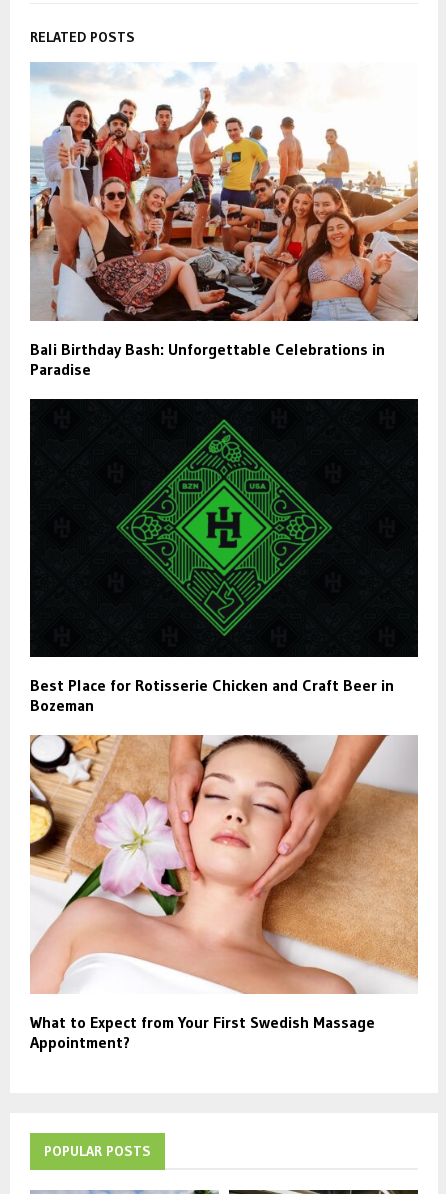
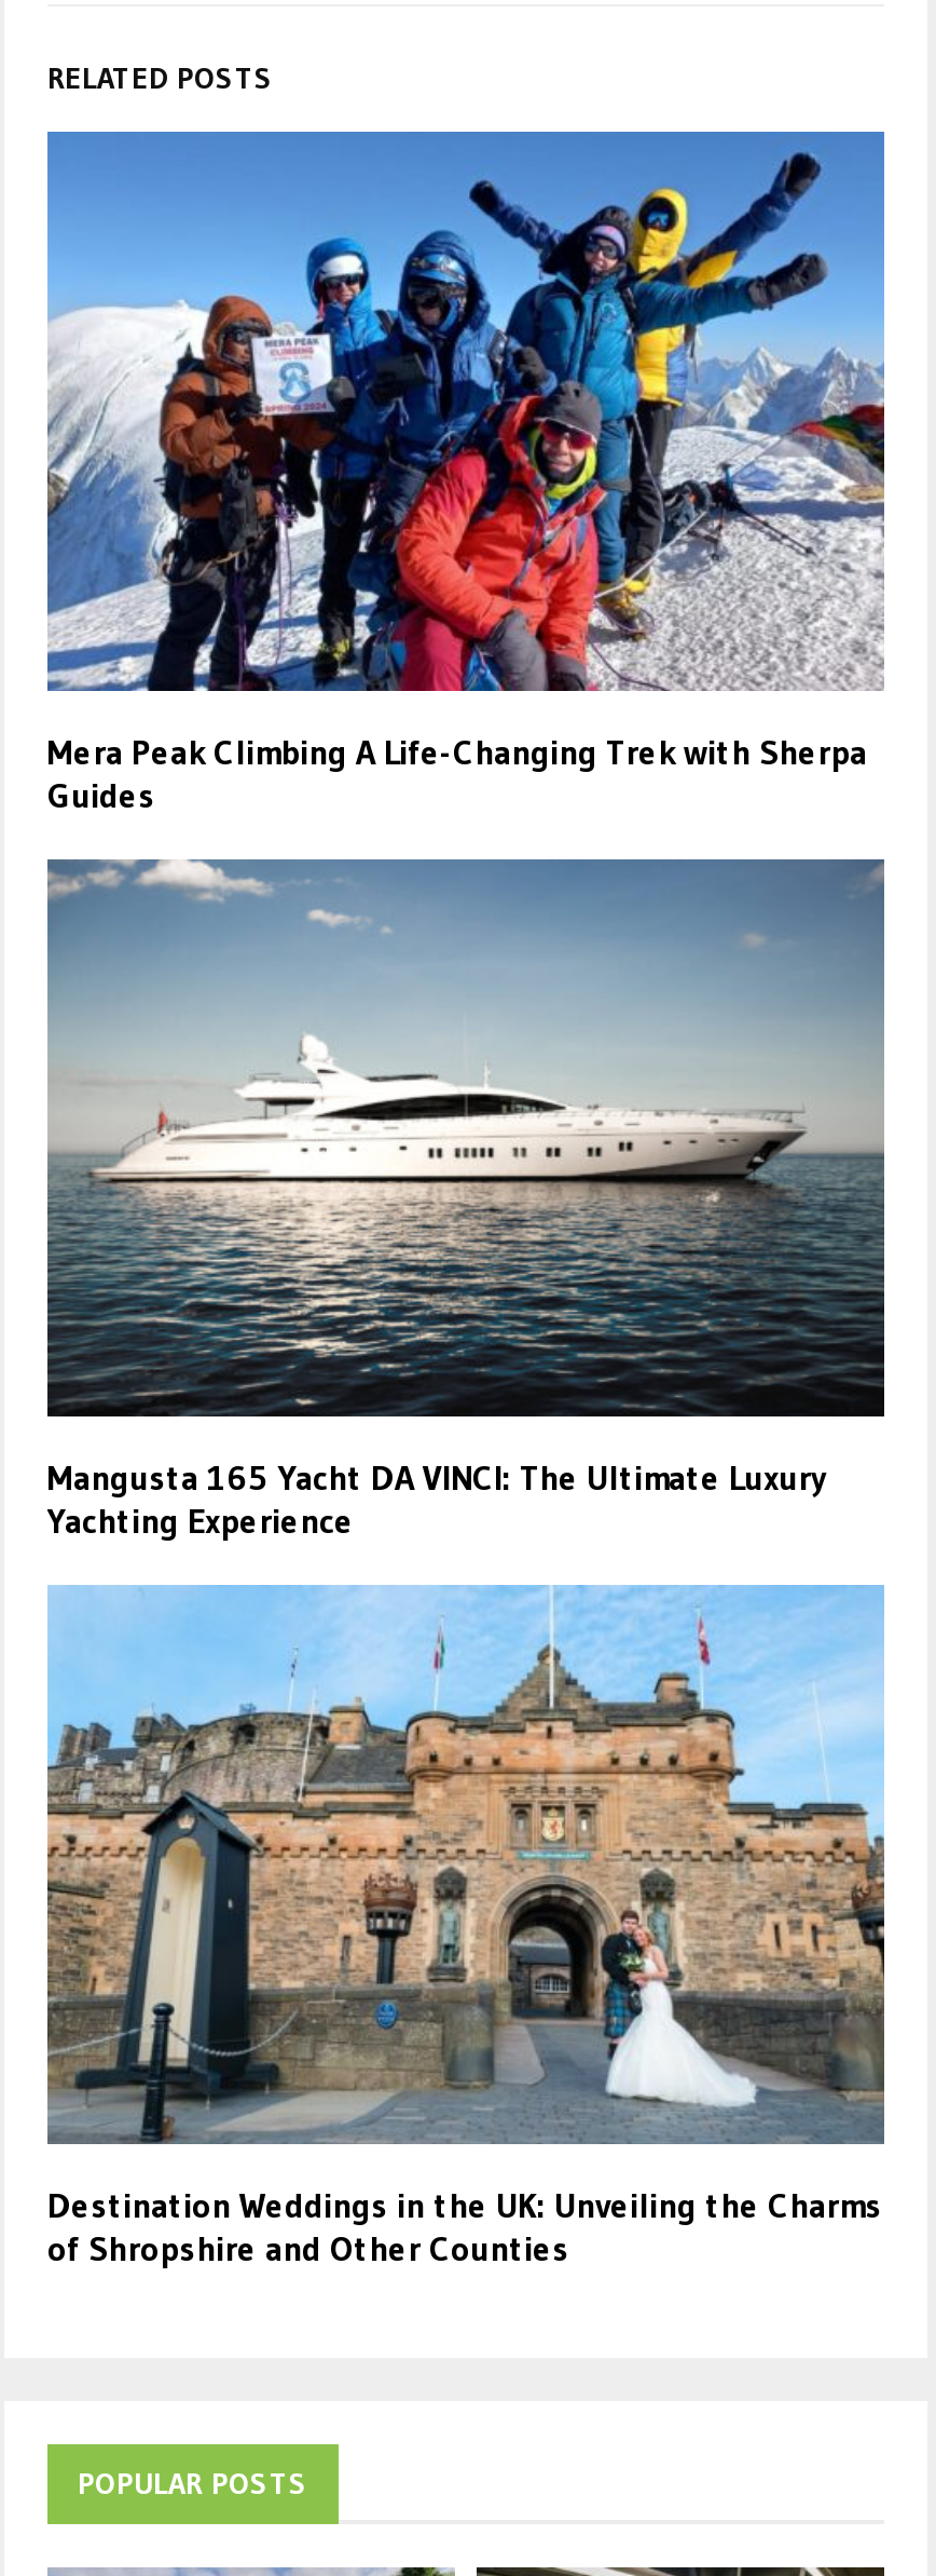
- [image]
- Bali Birthday Bash: Unforgettable Celebrations in
- Paradise
+ [image]
+ Mera Peak Climbing A Life-Changing Trek with Sherpa
+ Guides

- [image]
- Best Place for Rotisserie Chicken and Craft Beer in
- Bozeman
+ [image]
+ Mangusta 165 Yacht DA VINCI: The Ultimate Luxury
+ Yachting Experience

- [image]
- What to Expect from Your First Swedish Massage
- Appointment?
+ [image]
+ Destination Weddings in the UK: Unveiling the Charms
+ of Shropshire and Other Counties
